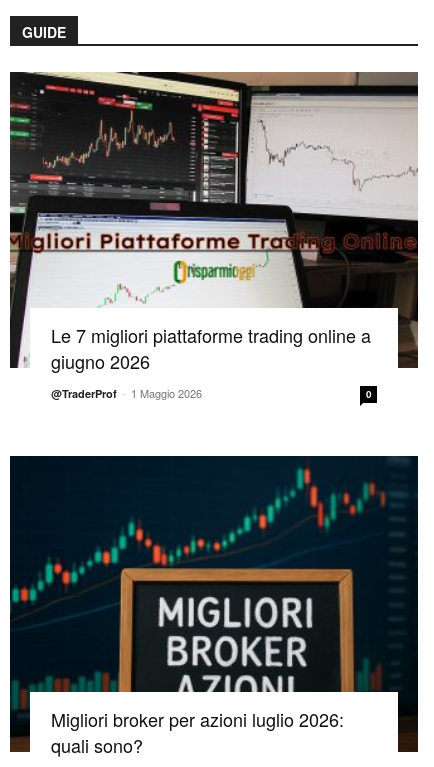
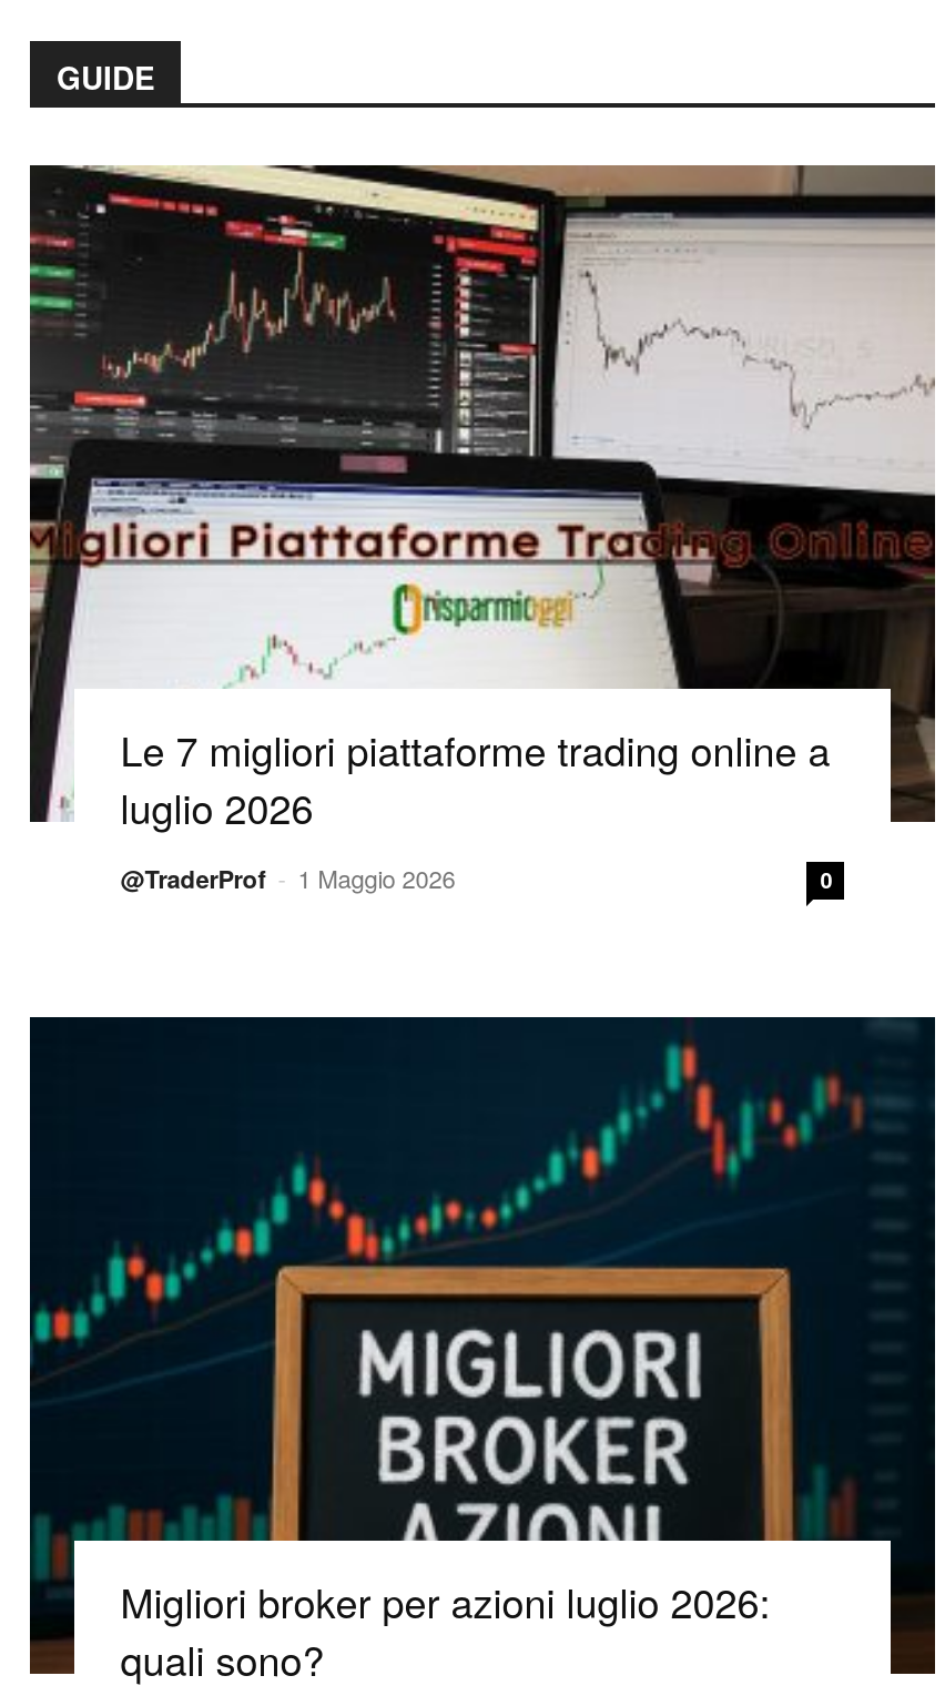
- giugno 2026
+ luglio 2026
